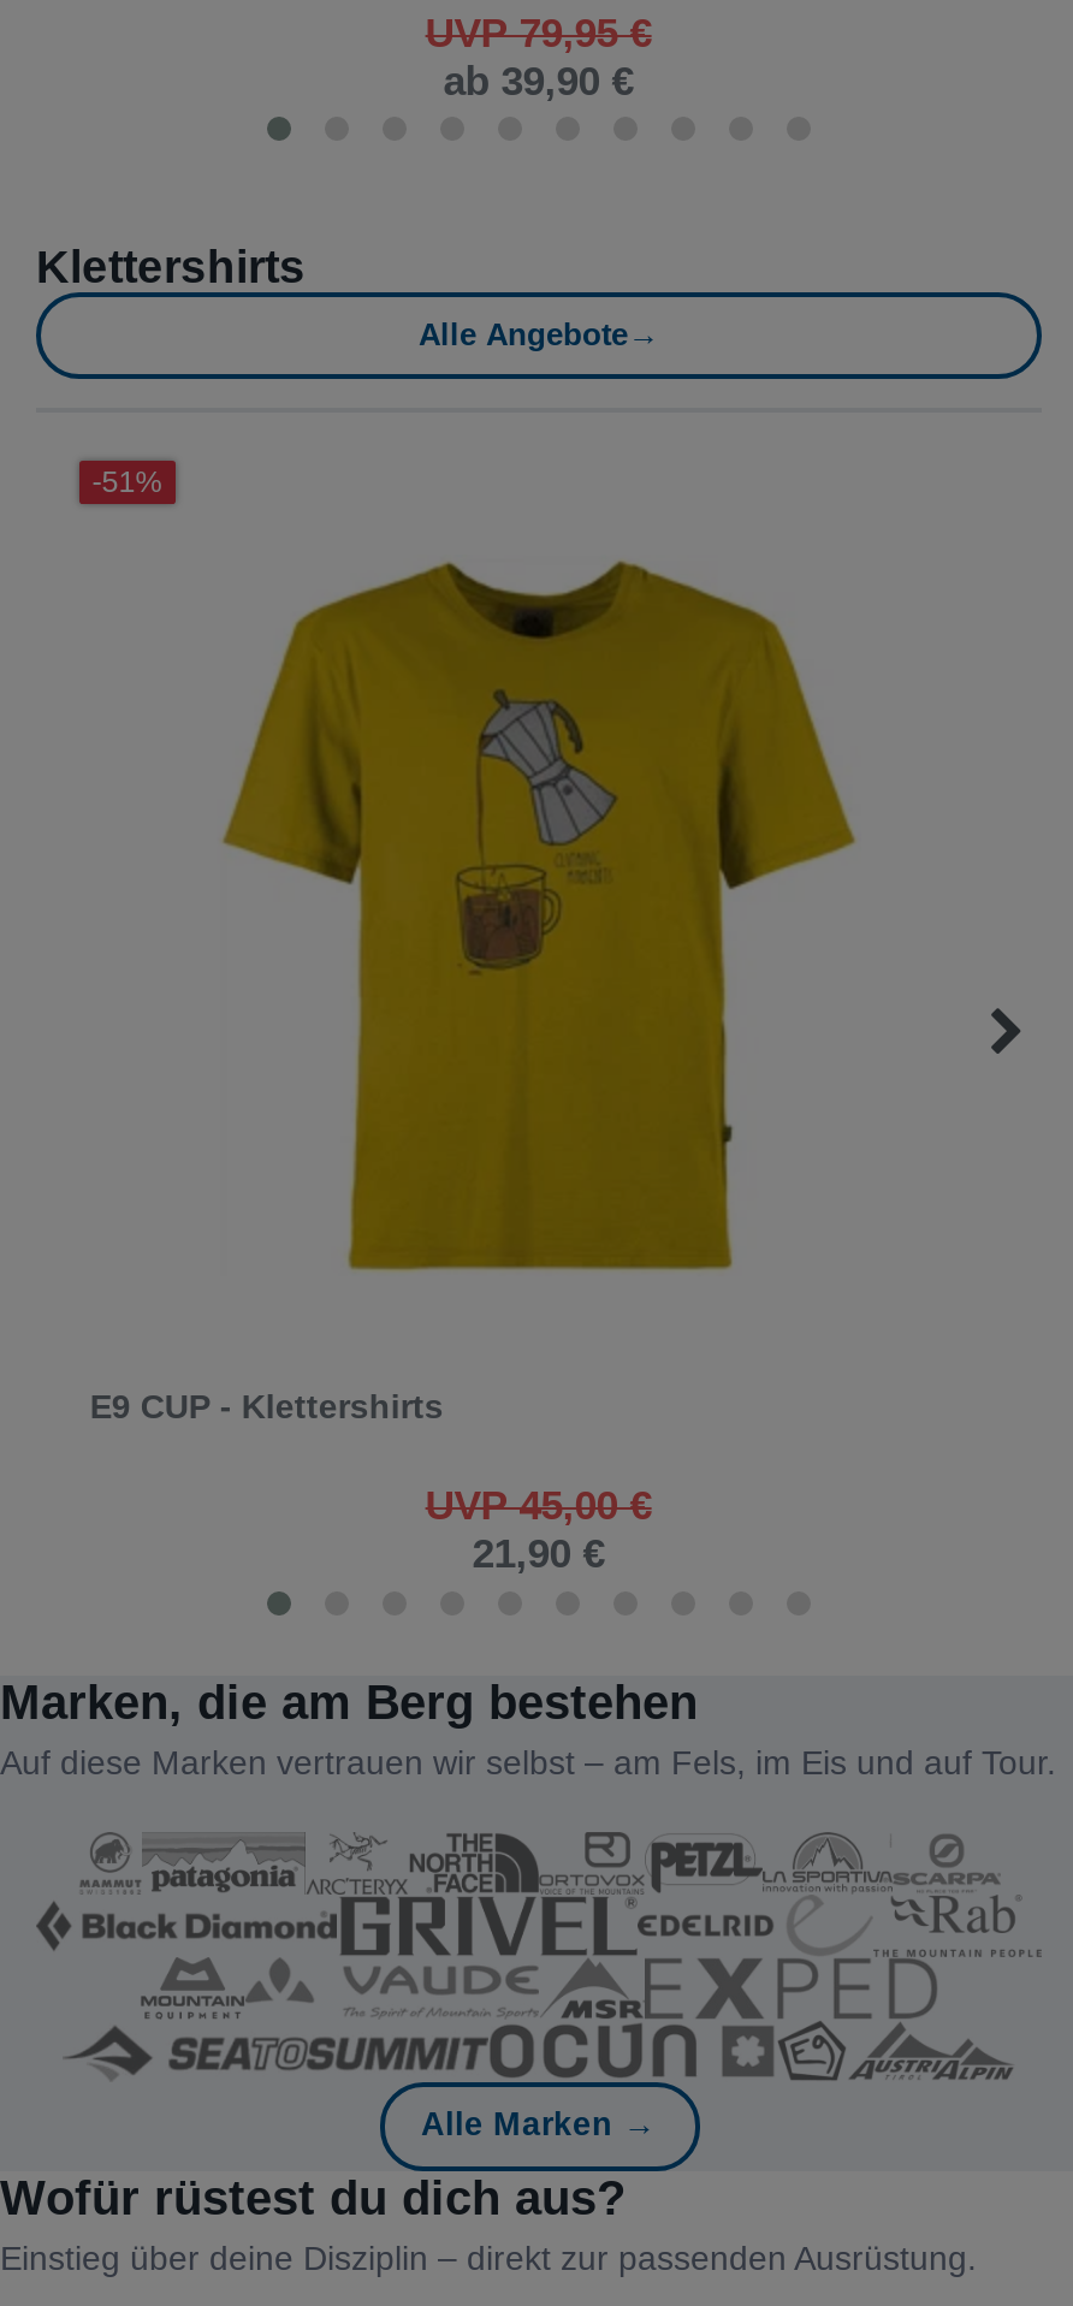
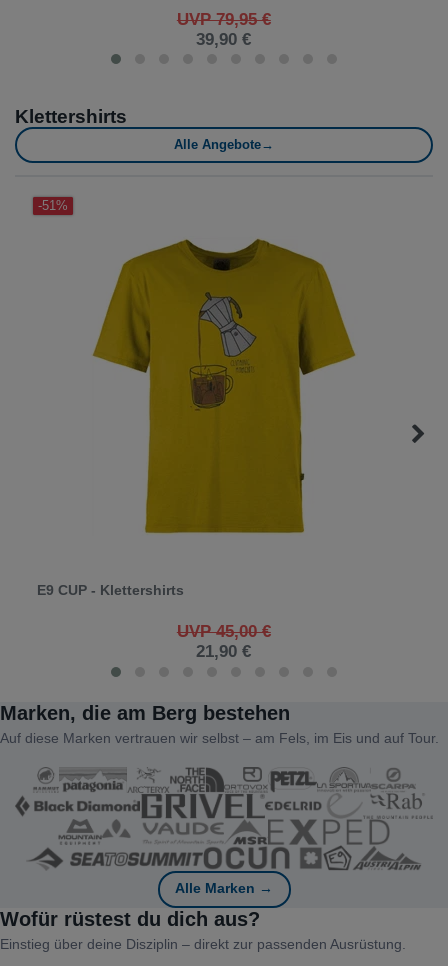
- ab 39,90 €
+ 39,90 €
